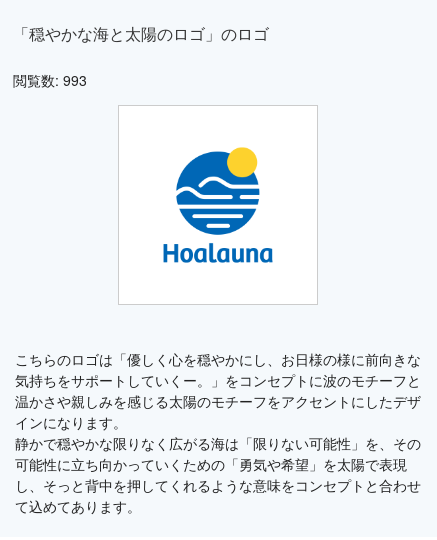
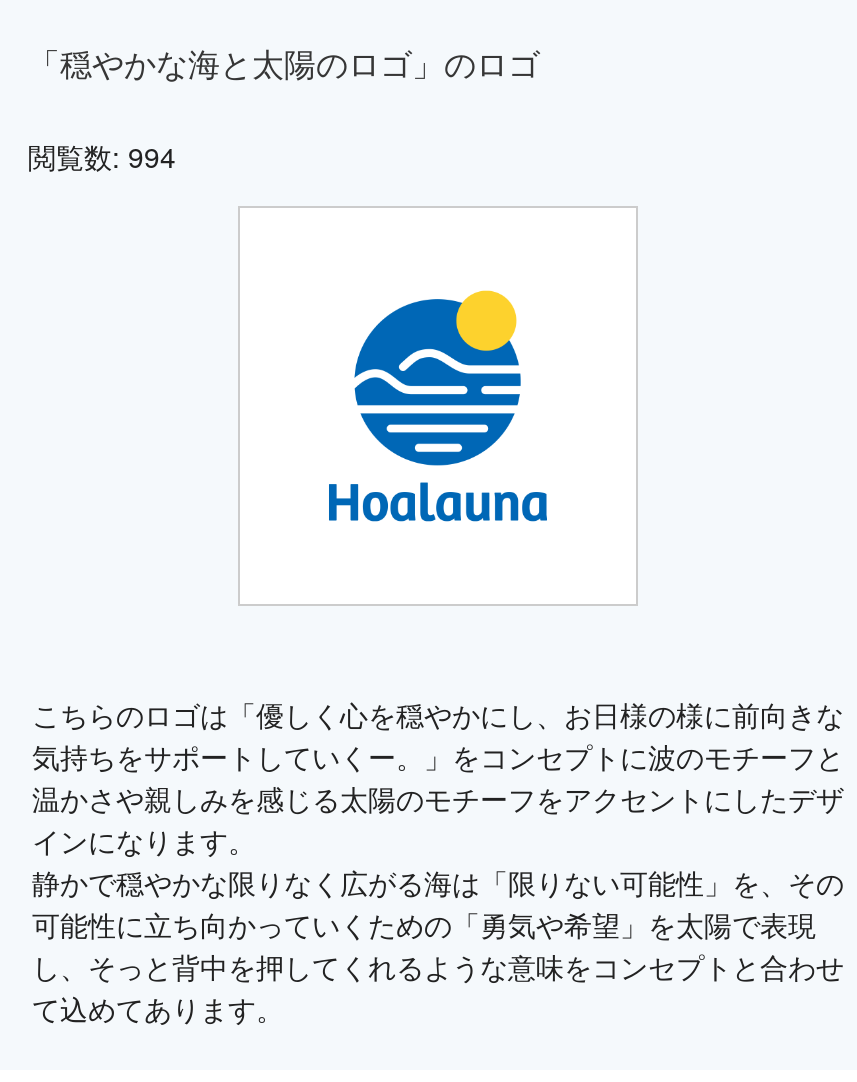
- 閲覧数: 993
+ 閲覧数: 994
